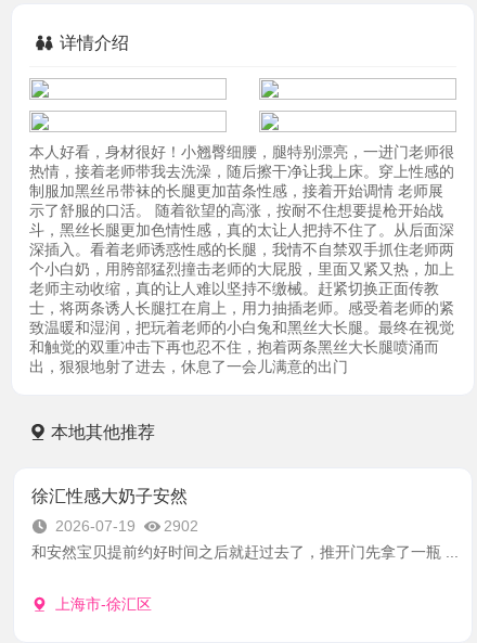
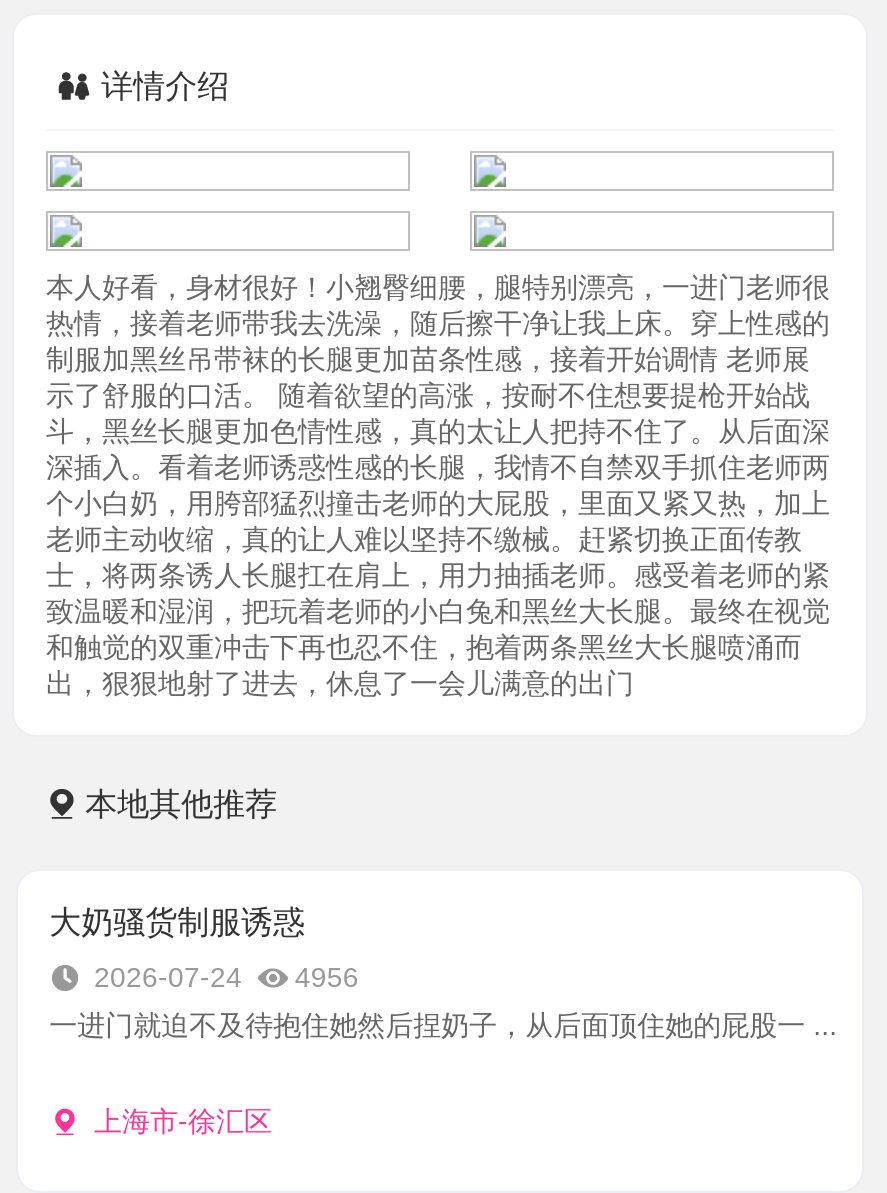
- 徐汇性感大奶子安然
+ 大奶骚货制服诱惑

- 2026-07-19
- 2902
+ 2026-07-24
+ 4956

- 和安然宝贝提前约好时间之后就赶过去了，推开门先拿了一瓶 ...
+ 一进门就迫不及待抱住她然后捏奶子，从后面顶住她的屁股一 ...
